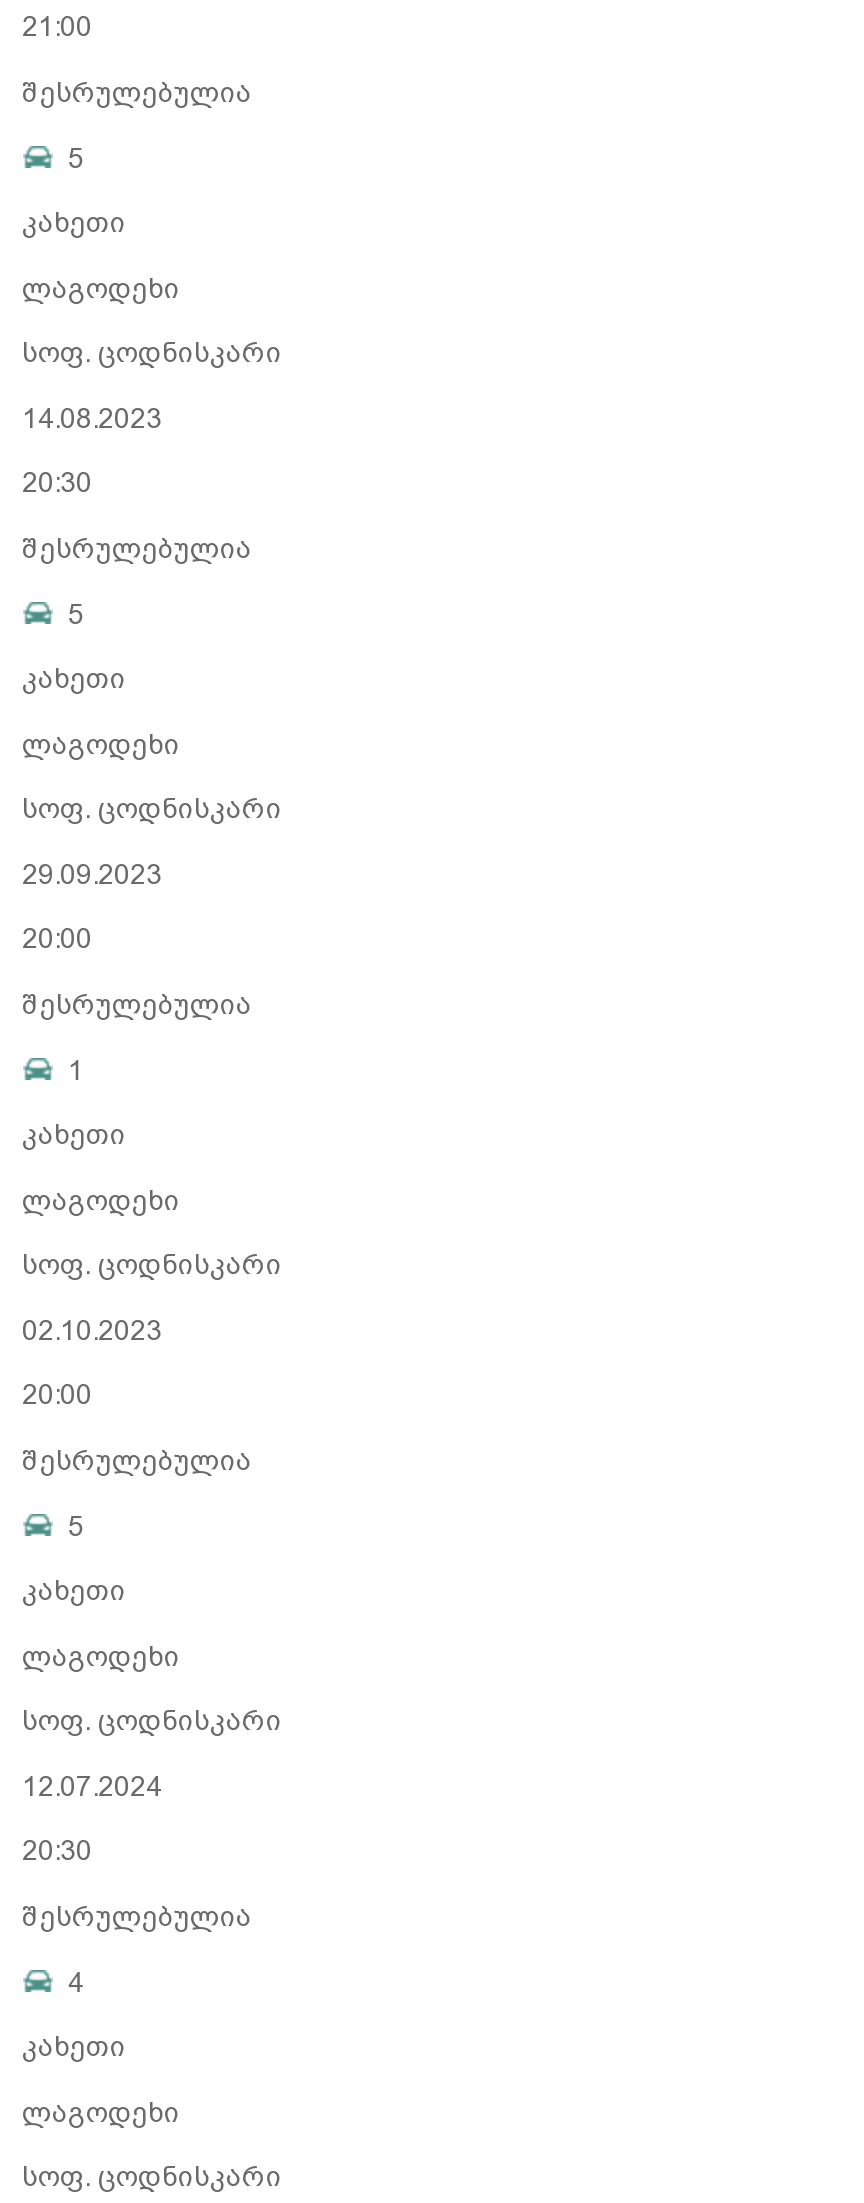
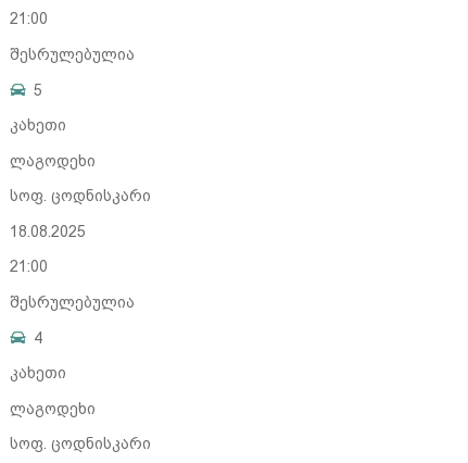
- 14.08.2023
- 20:30
- შესრულებულია
- 5
- კახეთი
- ლაგოდეხი
- სოფ. ცოდნისკარი
- 29.09.2023
- 20:00
- შესრულებულია
- 1
- კახეთი
- ლაგოდეხი
- სოფ. ცოდნისკარი
- 02.10.2023
- 20:00
- შესრულებულია
- 5
- კახეთი
- ლაგოდეხი
- სოფ. ცოდნისკარი
- 12.07.2024
- 20:30
+ 18.08.2025
+ 21:00
